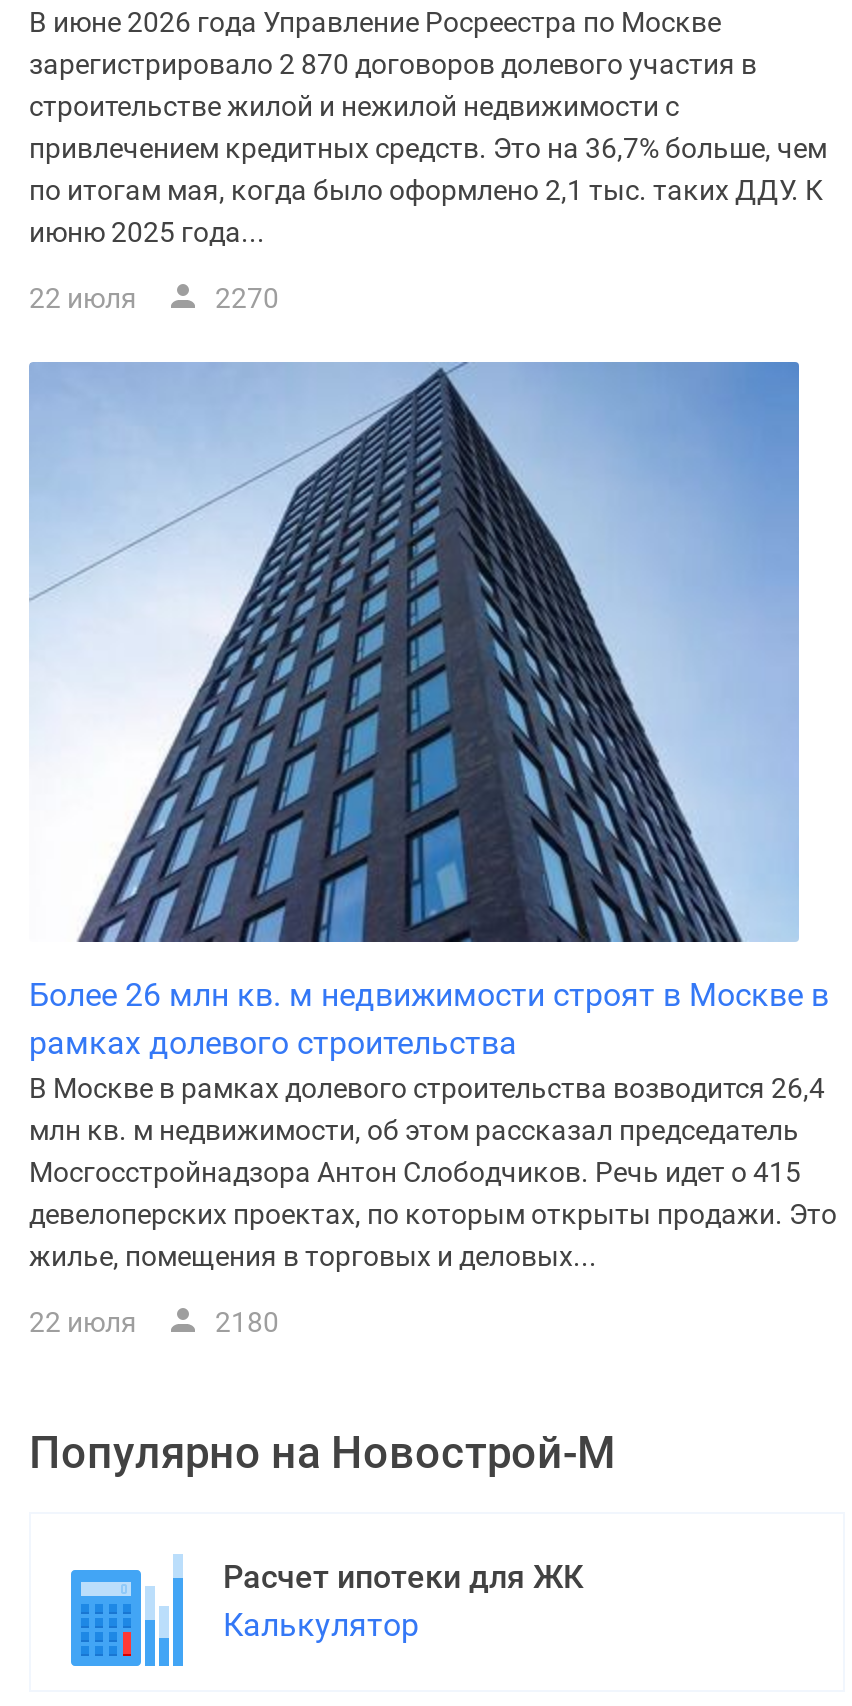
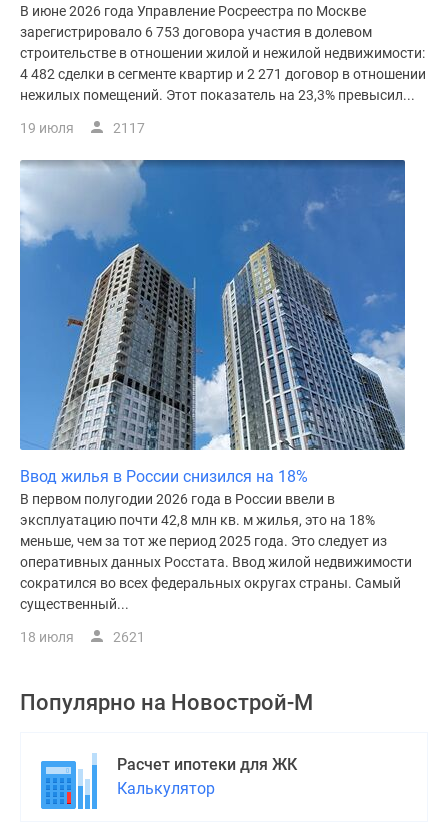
- зарегистрировало 2 870 договоров долевого участия в
- строительстве жилой и нежилой недвижимости с
- привлечением кредитных средств. Это на 36,7% больше, чем
- по итогам мая, когда было оформлено 2,1 тыс. таких ДДУ. К
- июню 2025 года...
+ зарегистрировало 6 753 договора участия в долевом
+ строительстве в отношении жилой и нежилой недвижимости:
+ 4 482 сделки в сегменте квартир и 2 271 договор в отношении
+ нежилых помещений. Этот показатель на 23,3% превысил...

- 22 июля
- 2270
+ 19 июля
+ 2117

- [image]
- Более 26 млн кв. м недвижимости строят в Москве в
- рамках долевого строительства
- В Москве в рамках долевого строительства возводится 26,4
- млн кв. м недвижимости, об этом рассказал председатель
- Мосгосстройнадзора Антон Слободчиков. Речь идет о 415
- девелоперских проектах, по которым открыты продажи. Это
- жилье, помещения в торговых и деловых...
+ [image]
+ Ввод жилья в России снизился на 18%
+ В первом полугодии 2026 года в России ввели в
+ эксплуатацию почти 42,8 млн кв. м жилья, это на 18%
+ меньше, чем за тот же период 2025 года. Это следует из
+ оперативных данных Росстата. Ввод жилой недвижимости
+ сократился во всех федеральных округах страны. Самый
+ существенный...

- 22 июля
- 2180
+ 18 июля
+ 2621
